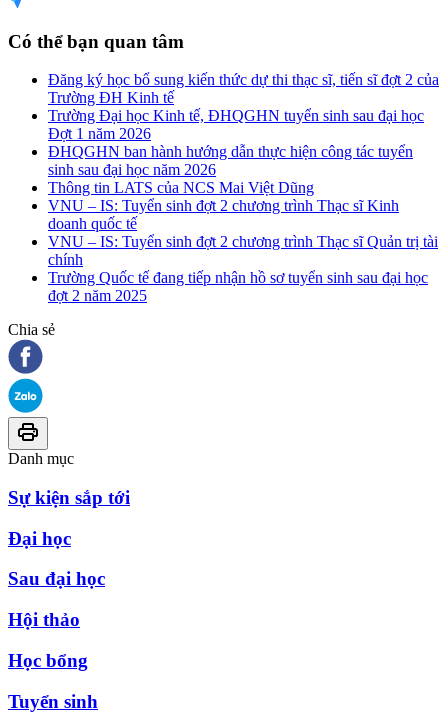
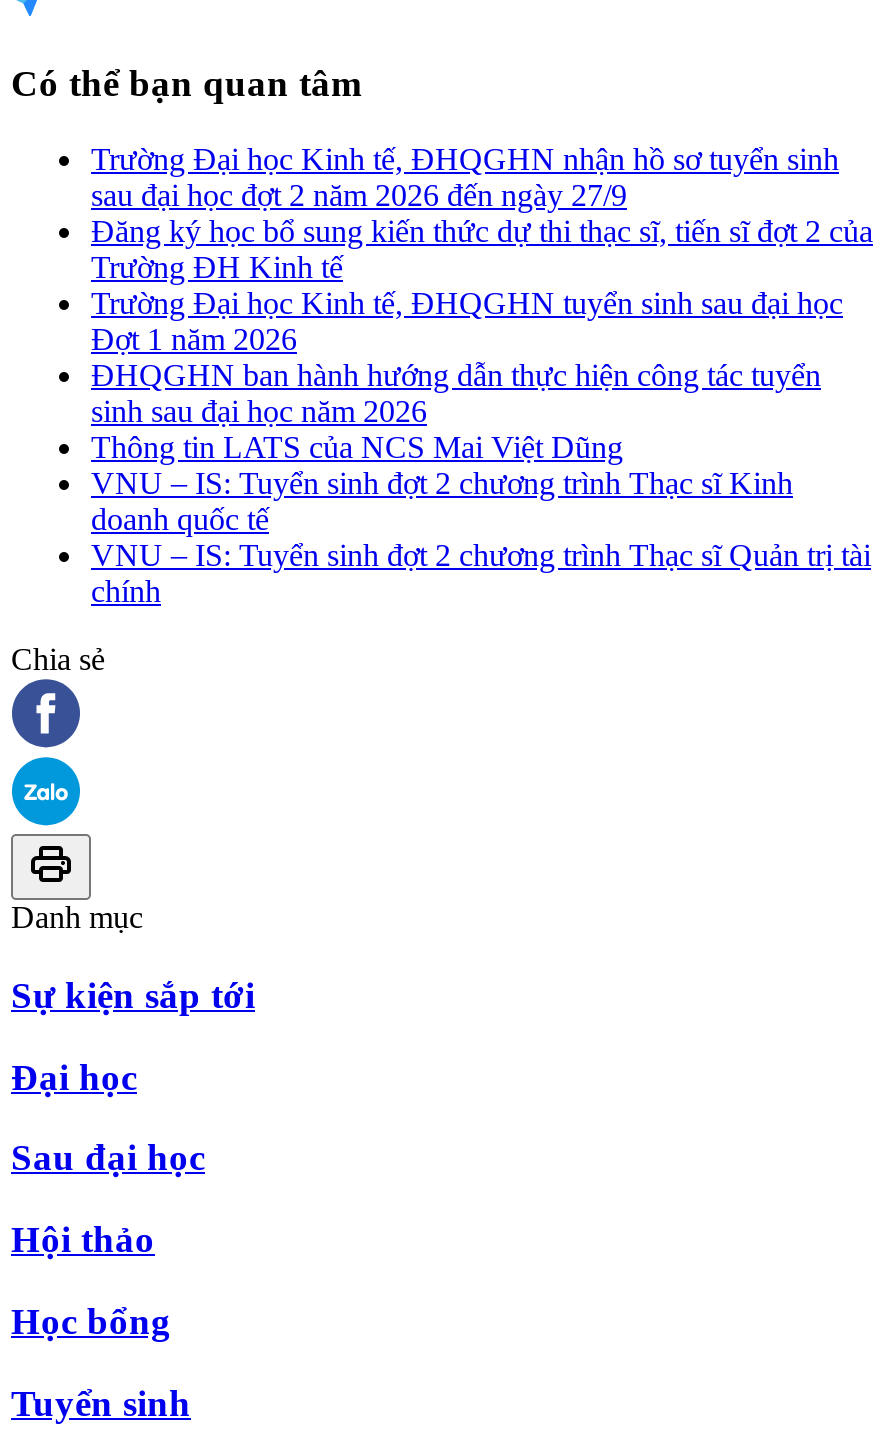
+ Trường Đại học Kinh tế, ĐHQGHN nhận hồ sơ tuyển sinh
+ sau đại học đợt 2 năm 2026 đến ngày 27/9

moved down: Đăng ký học bổ sung kiến thức dự thi thạc sĩ, tiến sĩ đợt 2 của | Trường ĐH Kinh tế | Trường Đại học Kinh tế, ĐHQGHN tuyển sinh sau đại học | ... | VNU – IS: Tuyển sinh đợt 2 chương trình Thạc sĩ Quản trị tài | chính

- Trường Quốc tế đang tiếp nhận hồ sơ tuyển sinh sau đại học
- đợt 2 năm 2025
